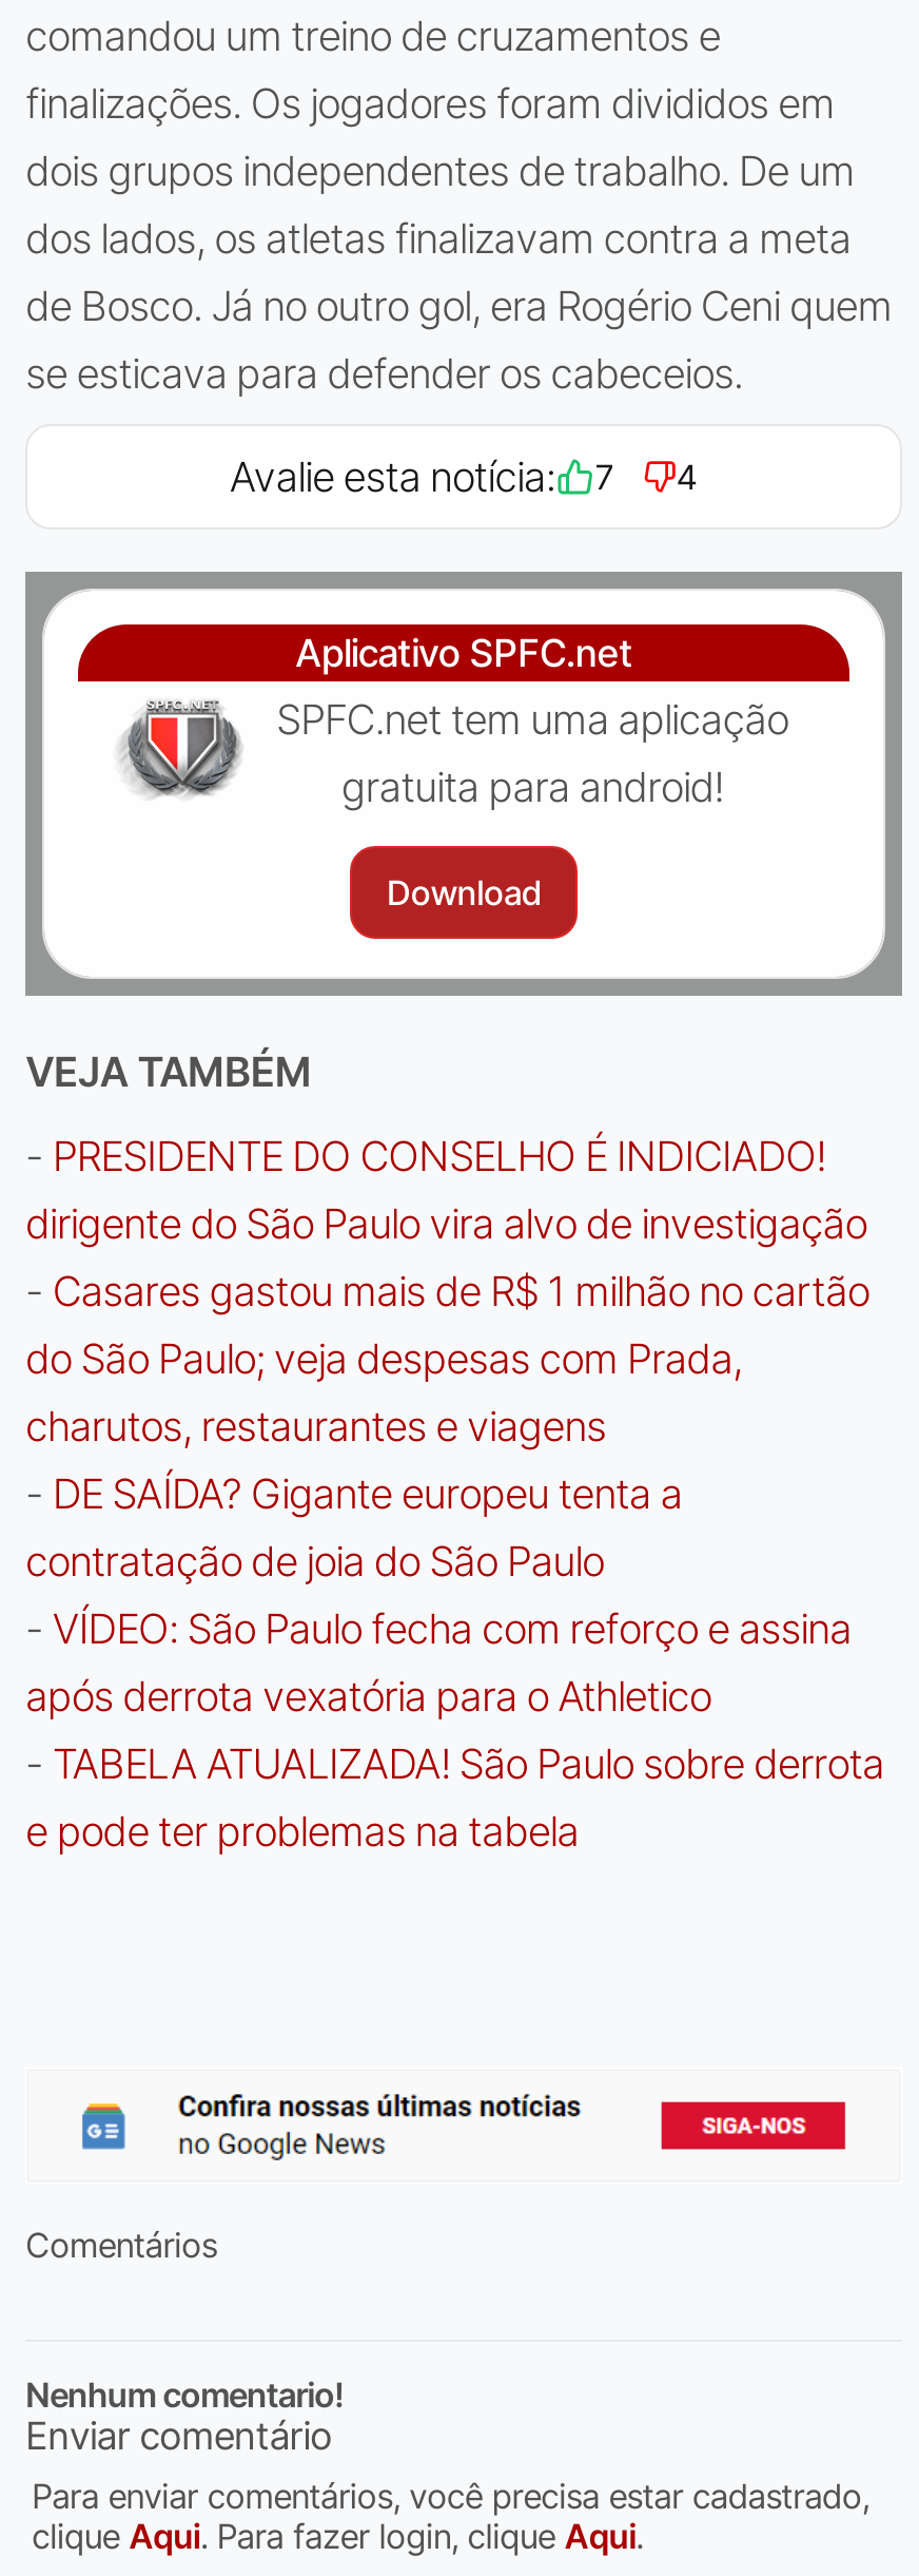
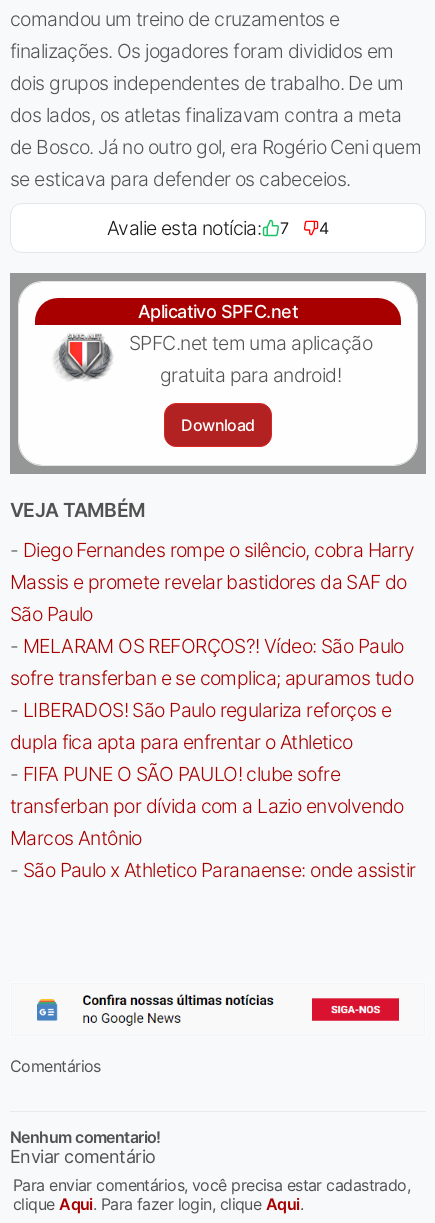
- - PRESIDENTE DO CONSELHO É INDICIADO!
- dirigente do São Paulo vira alvo de investigação
- - Casares gastou mais de R$ 1 milhão no cartão
- do São Paulo; veja despesas com Prada,
- charutos, restaurantes e viagens
- - DE SAÍDA? Gigante europeu tenta a
- contratação de joia do São Paulo
- - VÍDEO: São Paulo fecha com reforço e assina
- após derrota vexatória para o Athletico
- - TABELA ATUALIZADA! São Paulo sobre derrota
- e pode ter problemas na tabela
+ - Diego Fernandes rompe o silêncio, cobra Harry
+ Massis e promete revelar bastidores da SAF do
+ São Paulo
+ - MELARAM OS REFORÇOS?! Vídeo: São Paulo
+ sofre transferban e se complica; apuramos tudo
+ - LIBERADOS! São Paulo regulariza reforços e
+ dupla fica apta para enfrentar o Athletico
+ - FIFA PUNE O SÃO PAULO! clube sofre
+ transferban por dívida com a Lazio envolvendo
+ Marcos Antônio
+ - São Paulo x Athletico Paranaense: onde assistir
